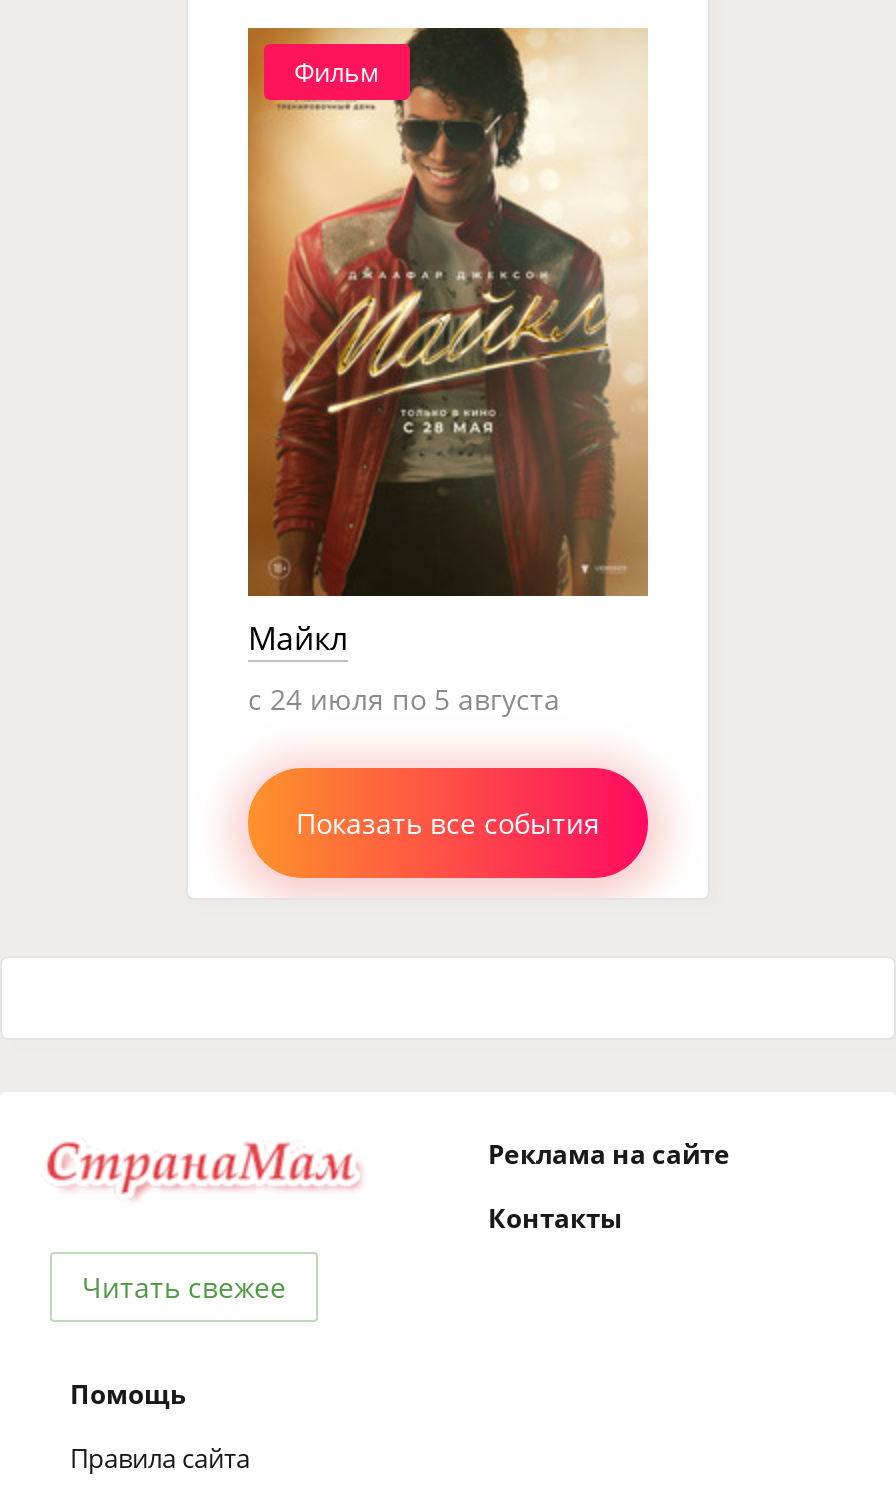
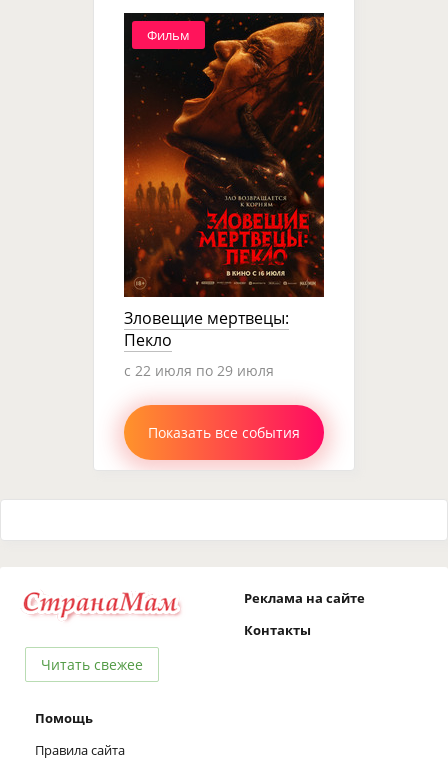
- [image]
- Майкл
+ [image]
+ Зловещие мертвецы:
+ Пекло

- c 24 июля по 5 августа
+ c 22 июля по 29 июля
